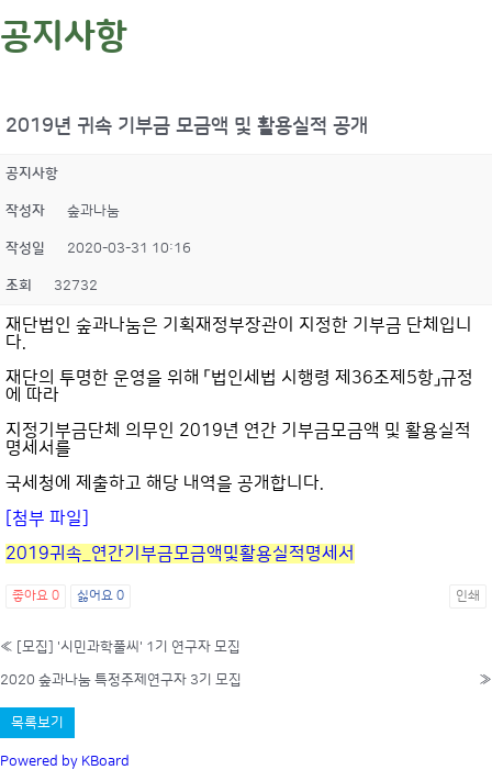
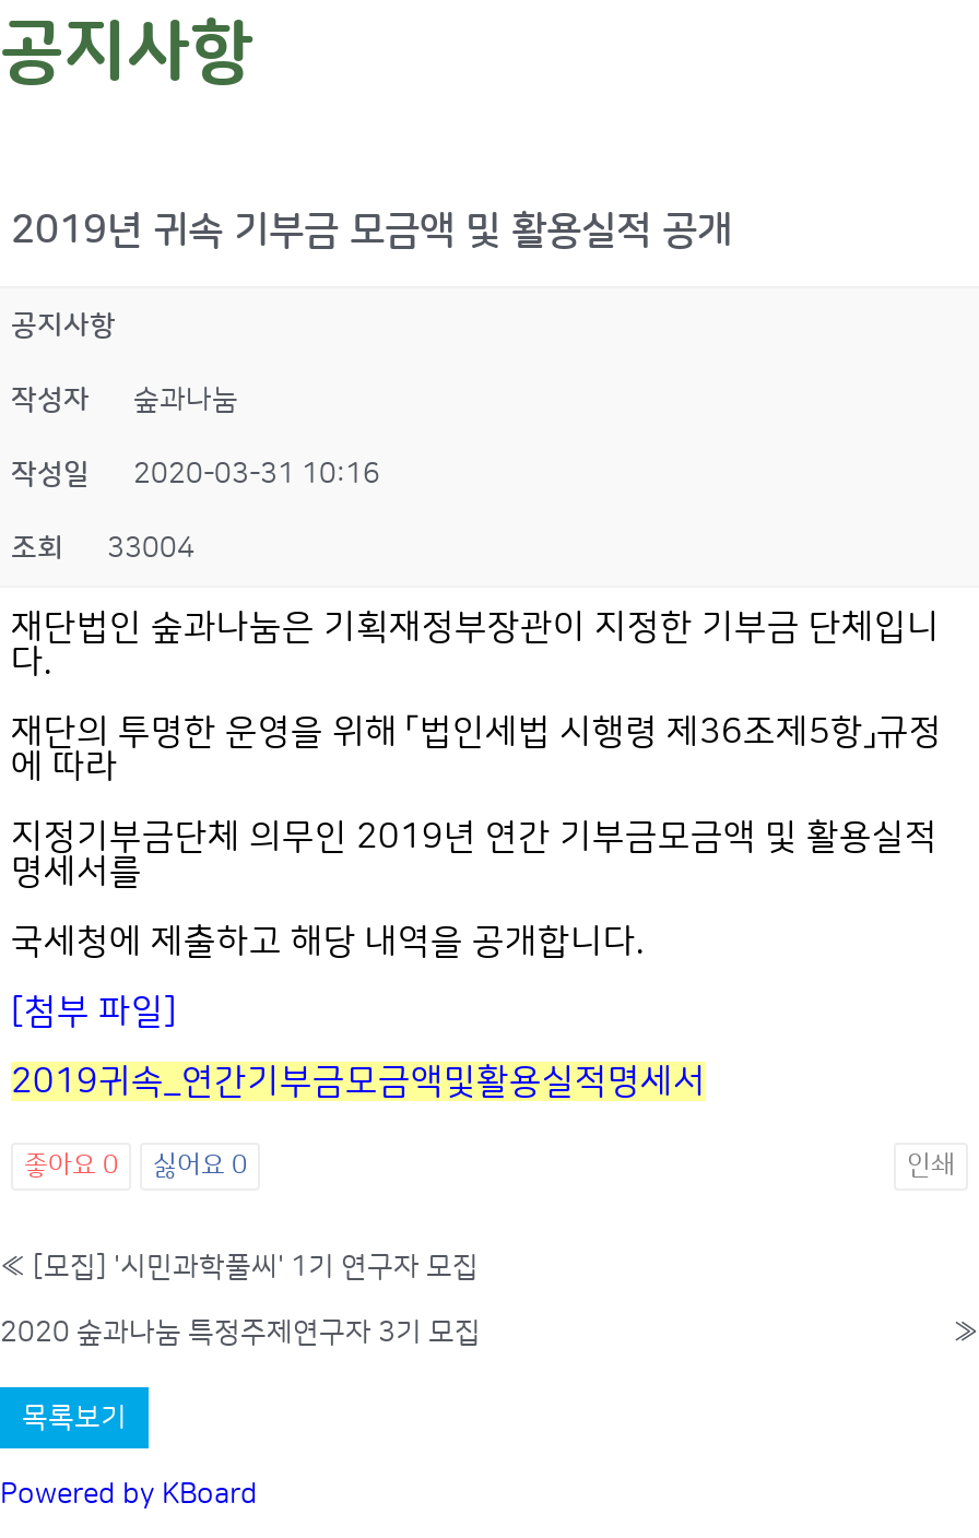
- 조회 32732
+ 조회 33004
